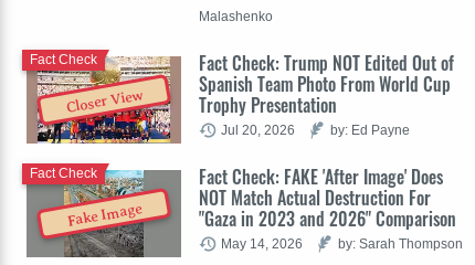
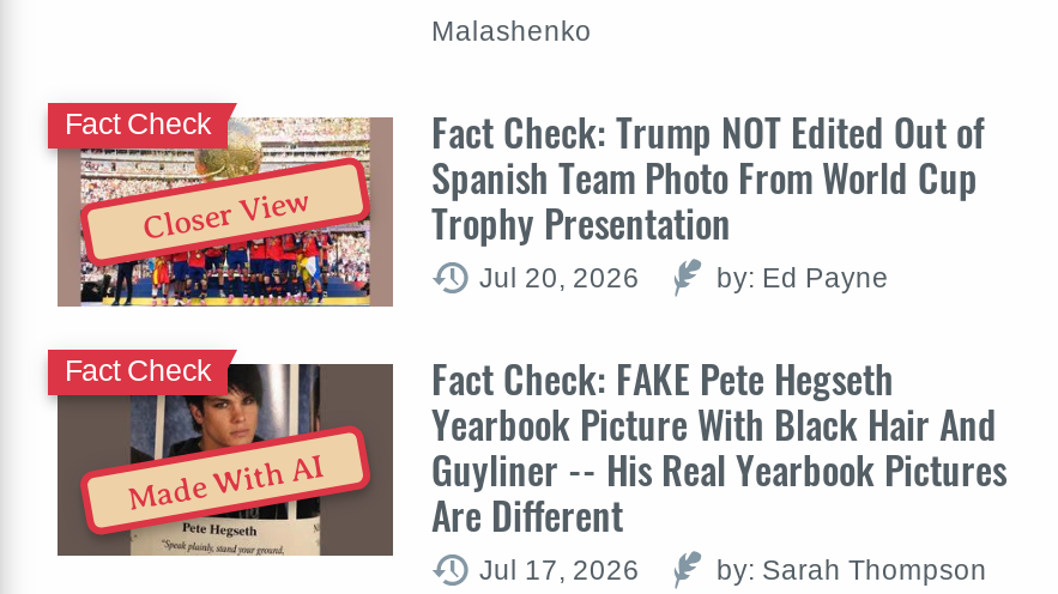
- Fact Check: FAKE 'After Image' Does
- NOT Match Actual Destruction For
- "Gaza in 2023 and 2026" Comparison
+ Fact Check: FAKE Pete Hegseth
+ Yearbook Picture With Black Hair And
+ Guyliner -- His Real Yearbook Pictures
+ Are Different

- Fake Image
+ Made With AI

- May 14, 2026
+ Jul 17, 2026
